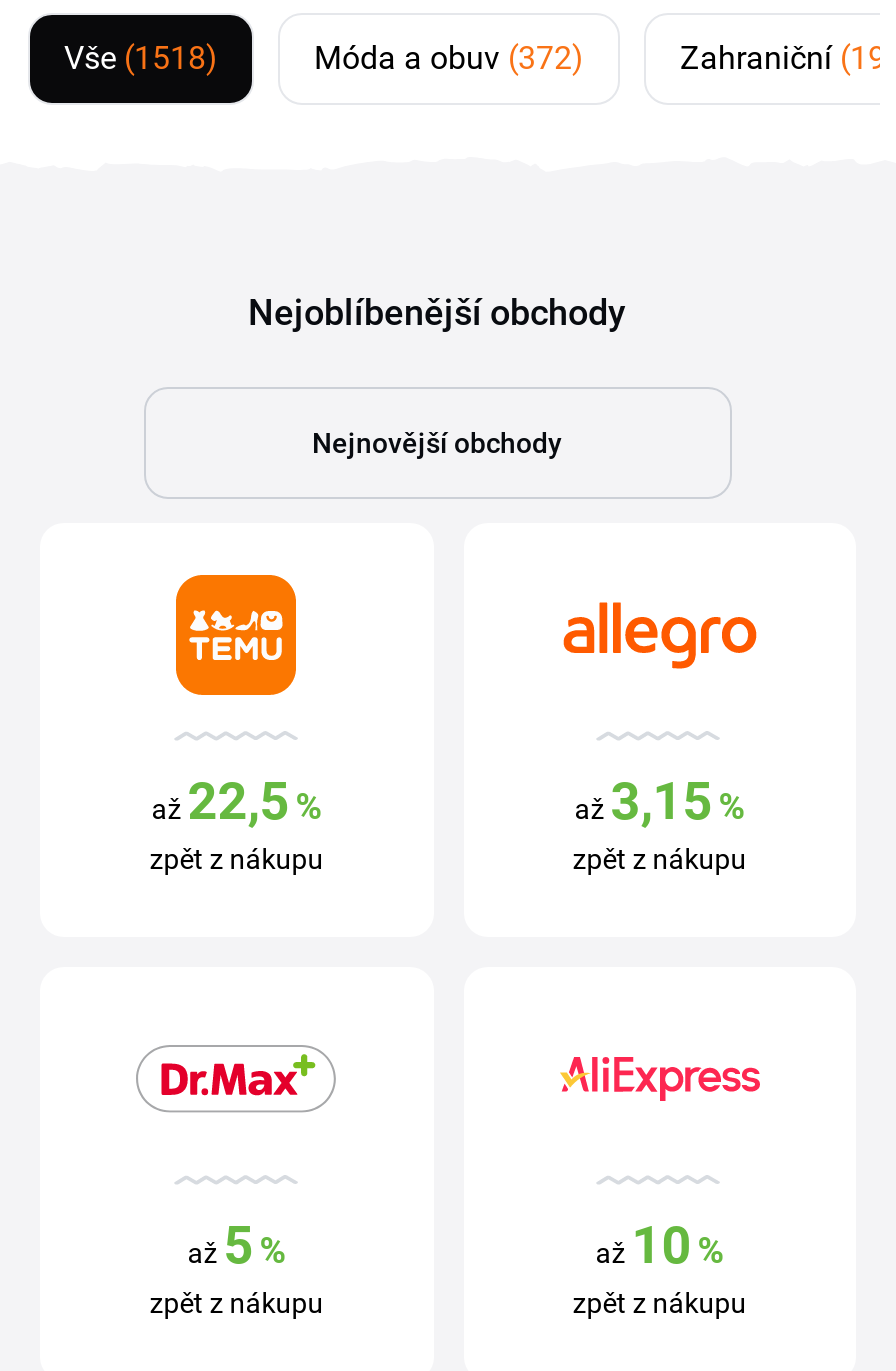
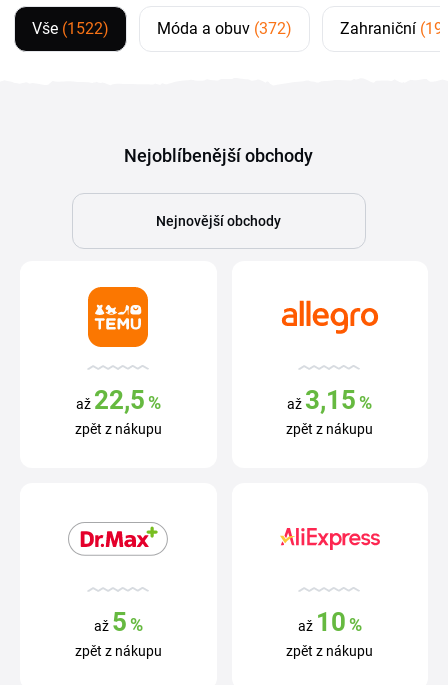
- Vše (1518)
+ Vše (1522)
